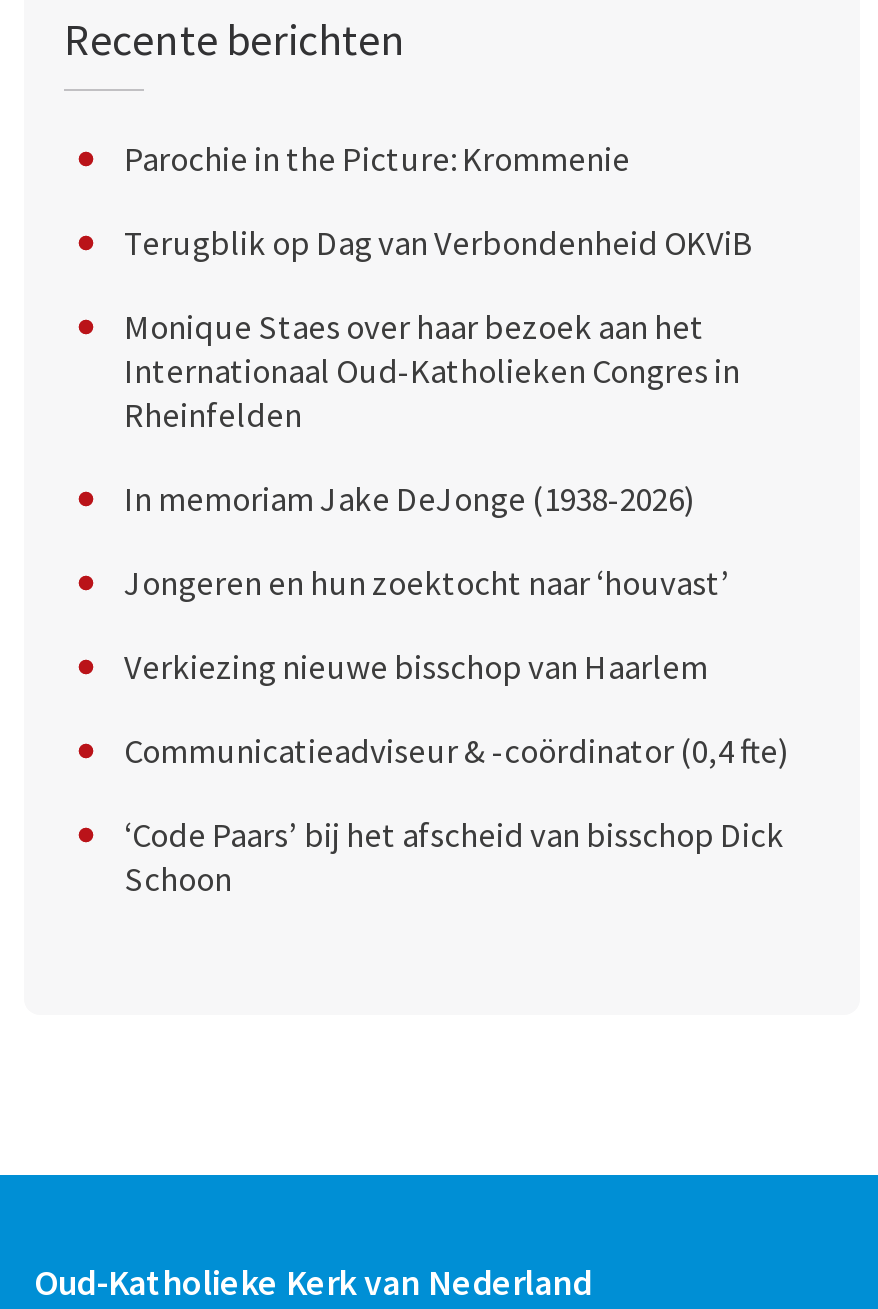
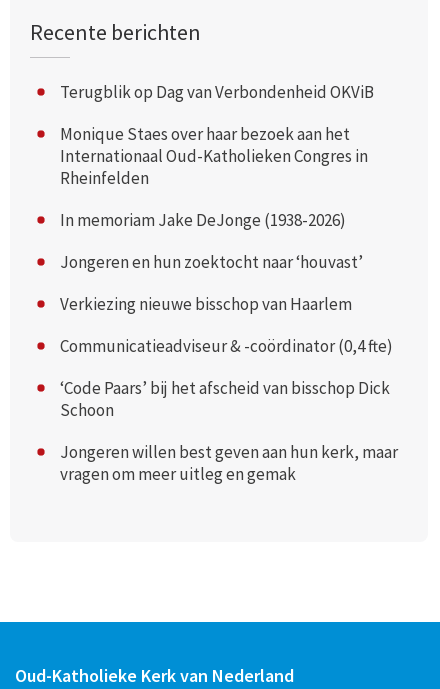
- Parochie in the Picture: Krommenie

moved up: Terugblik op Dag van Verbondenheid OKViB | Monique Staes over haar bezoek aan het | Internationaal Oud-Katholieken Congres in | ... | ‘Code Paars’ bij het afscheid van bisschop Dick | Schoon

+ Jongeren willen best geven aan hun kerk, maar
+ vragen om meer uitleg en gemak
